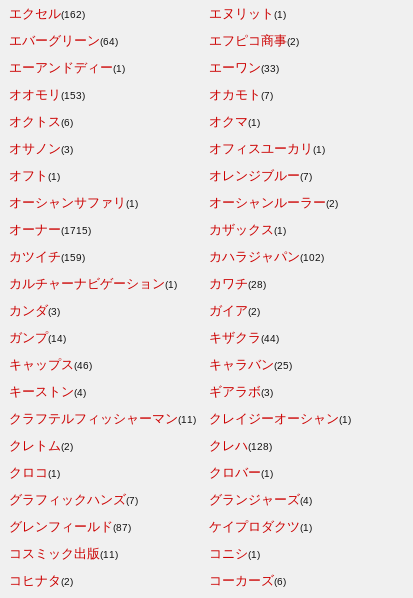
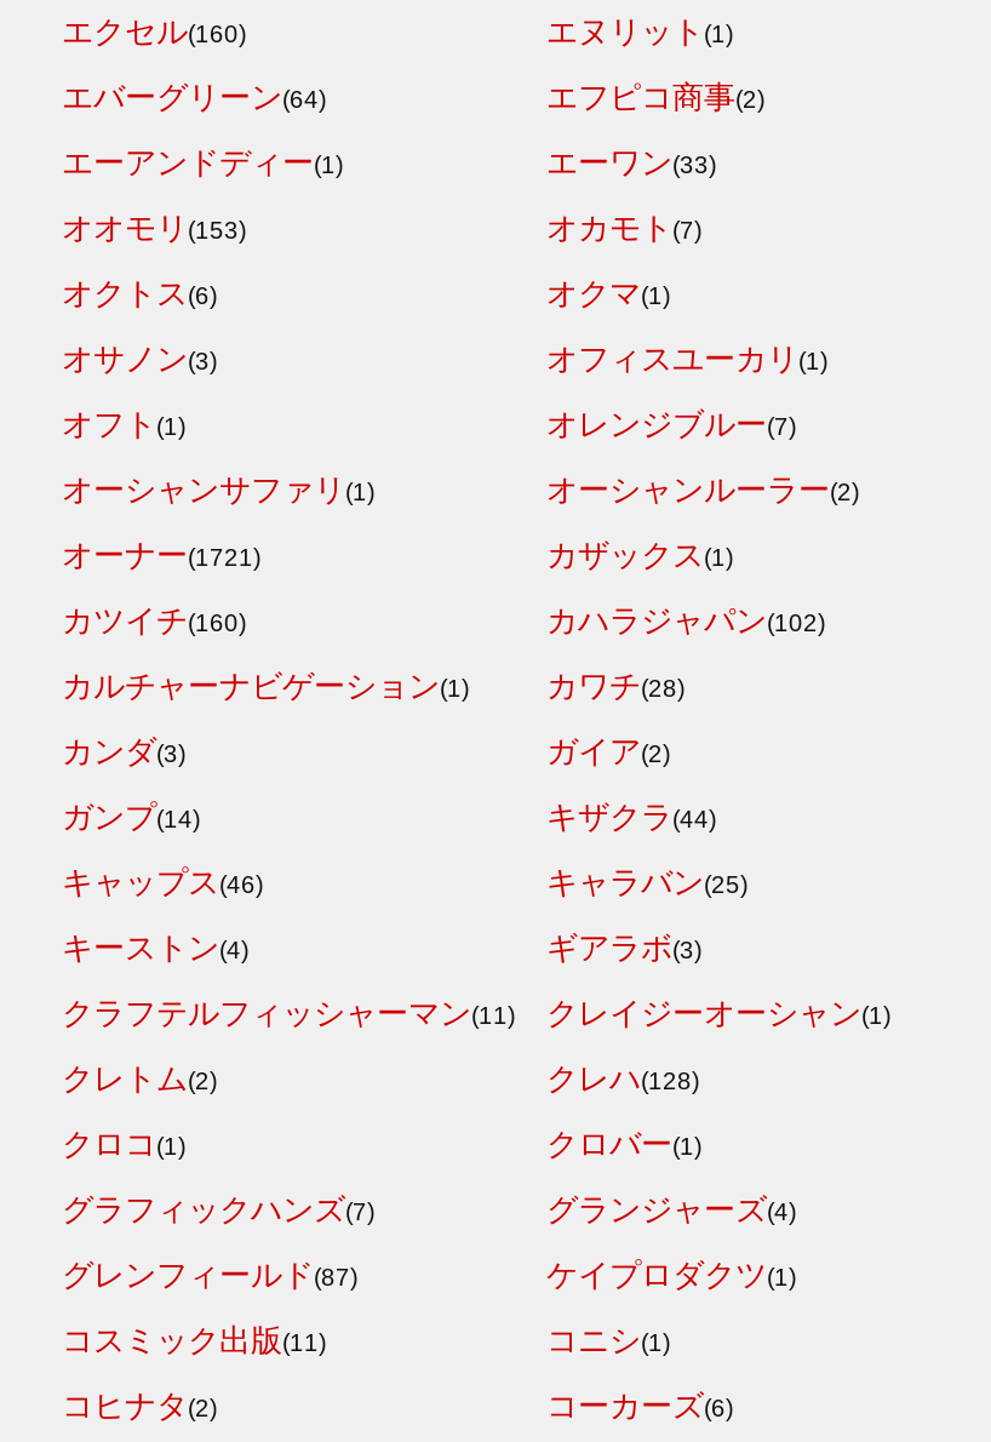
- エクセル(162)
+ エクセル(160)

- オーナー(1715)
+ オーナー(1721)

- カツイチ(159)
+ カツイチ(160)
